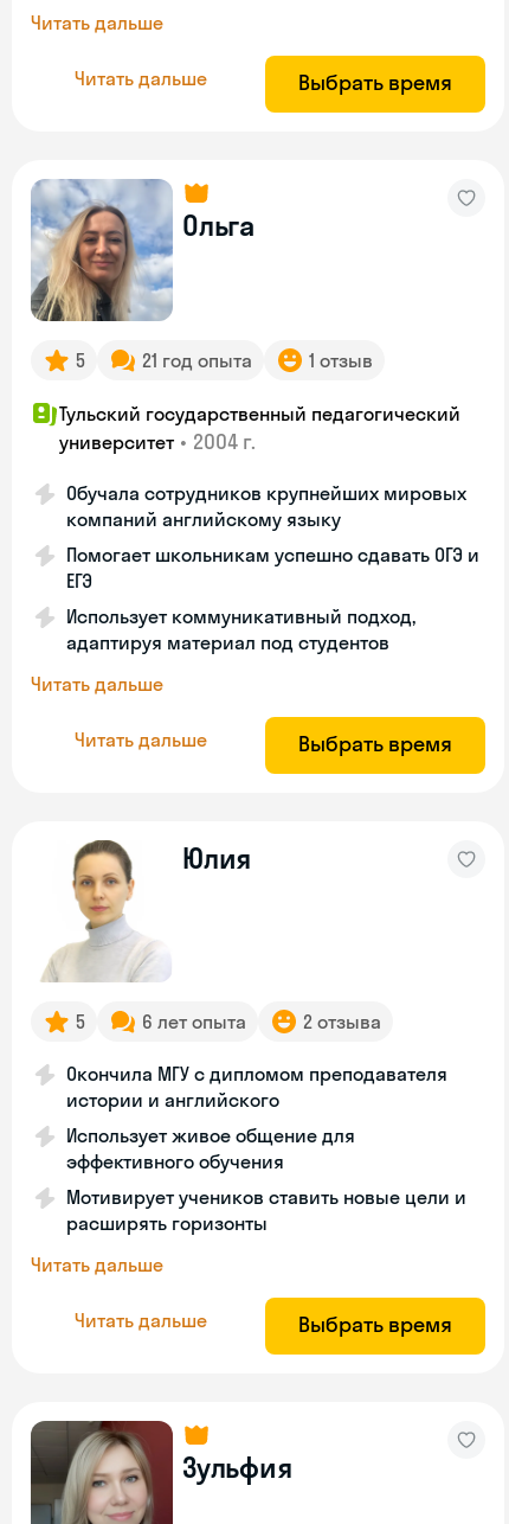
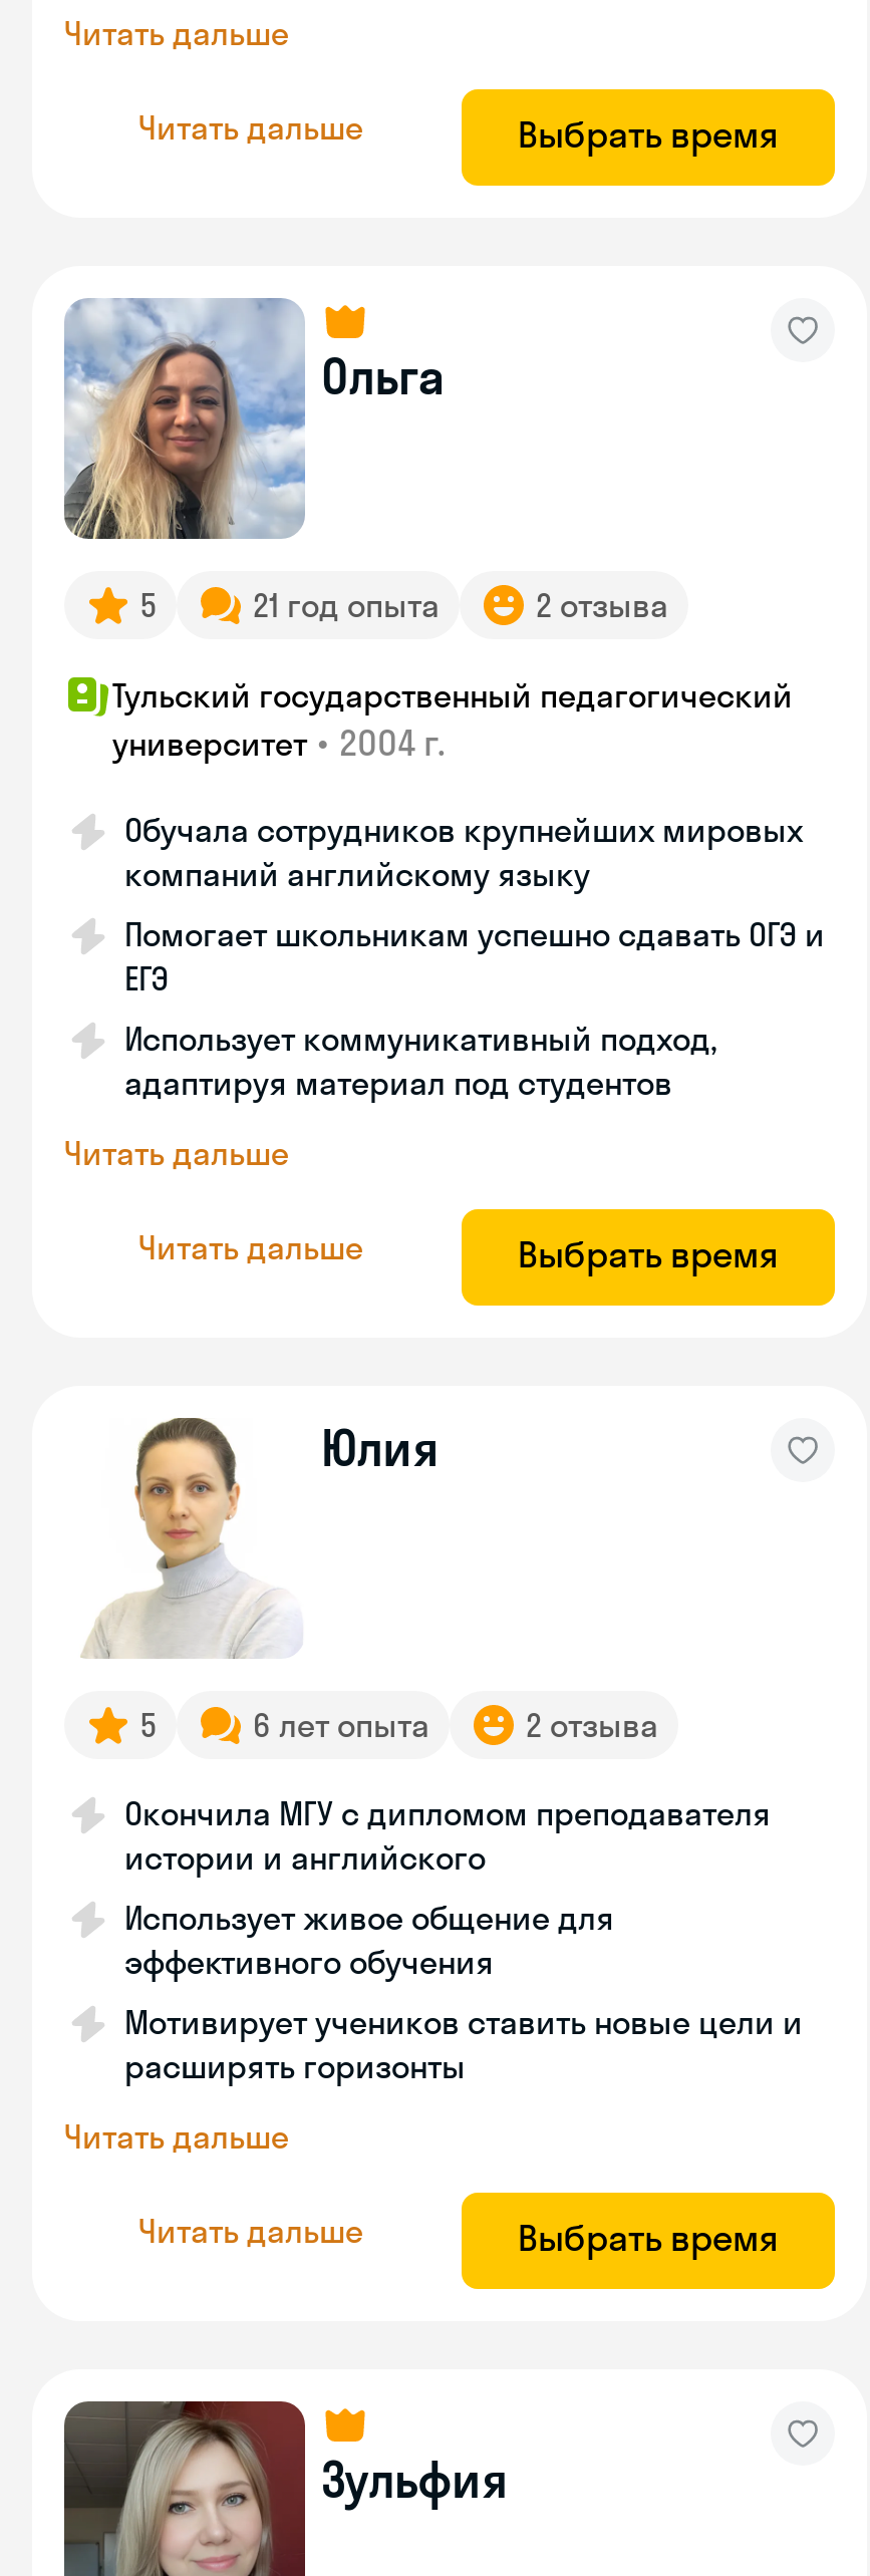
- 1 отзыв
+ 2 отзыва
